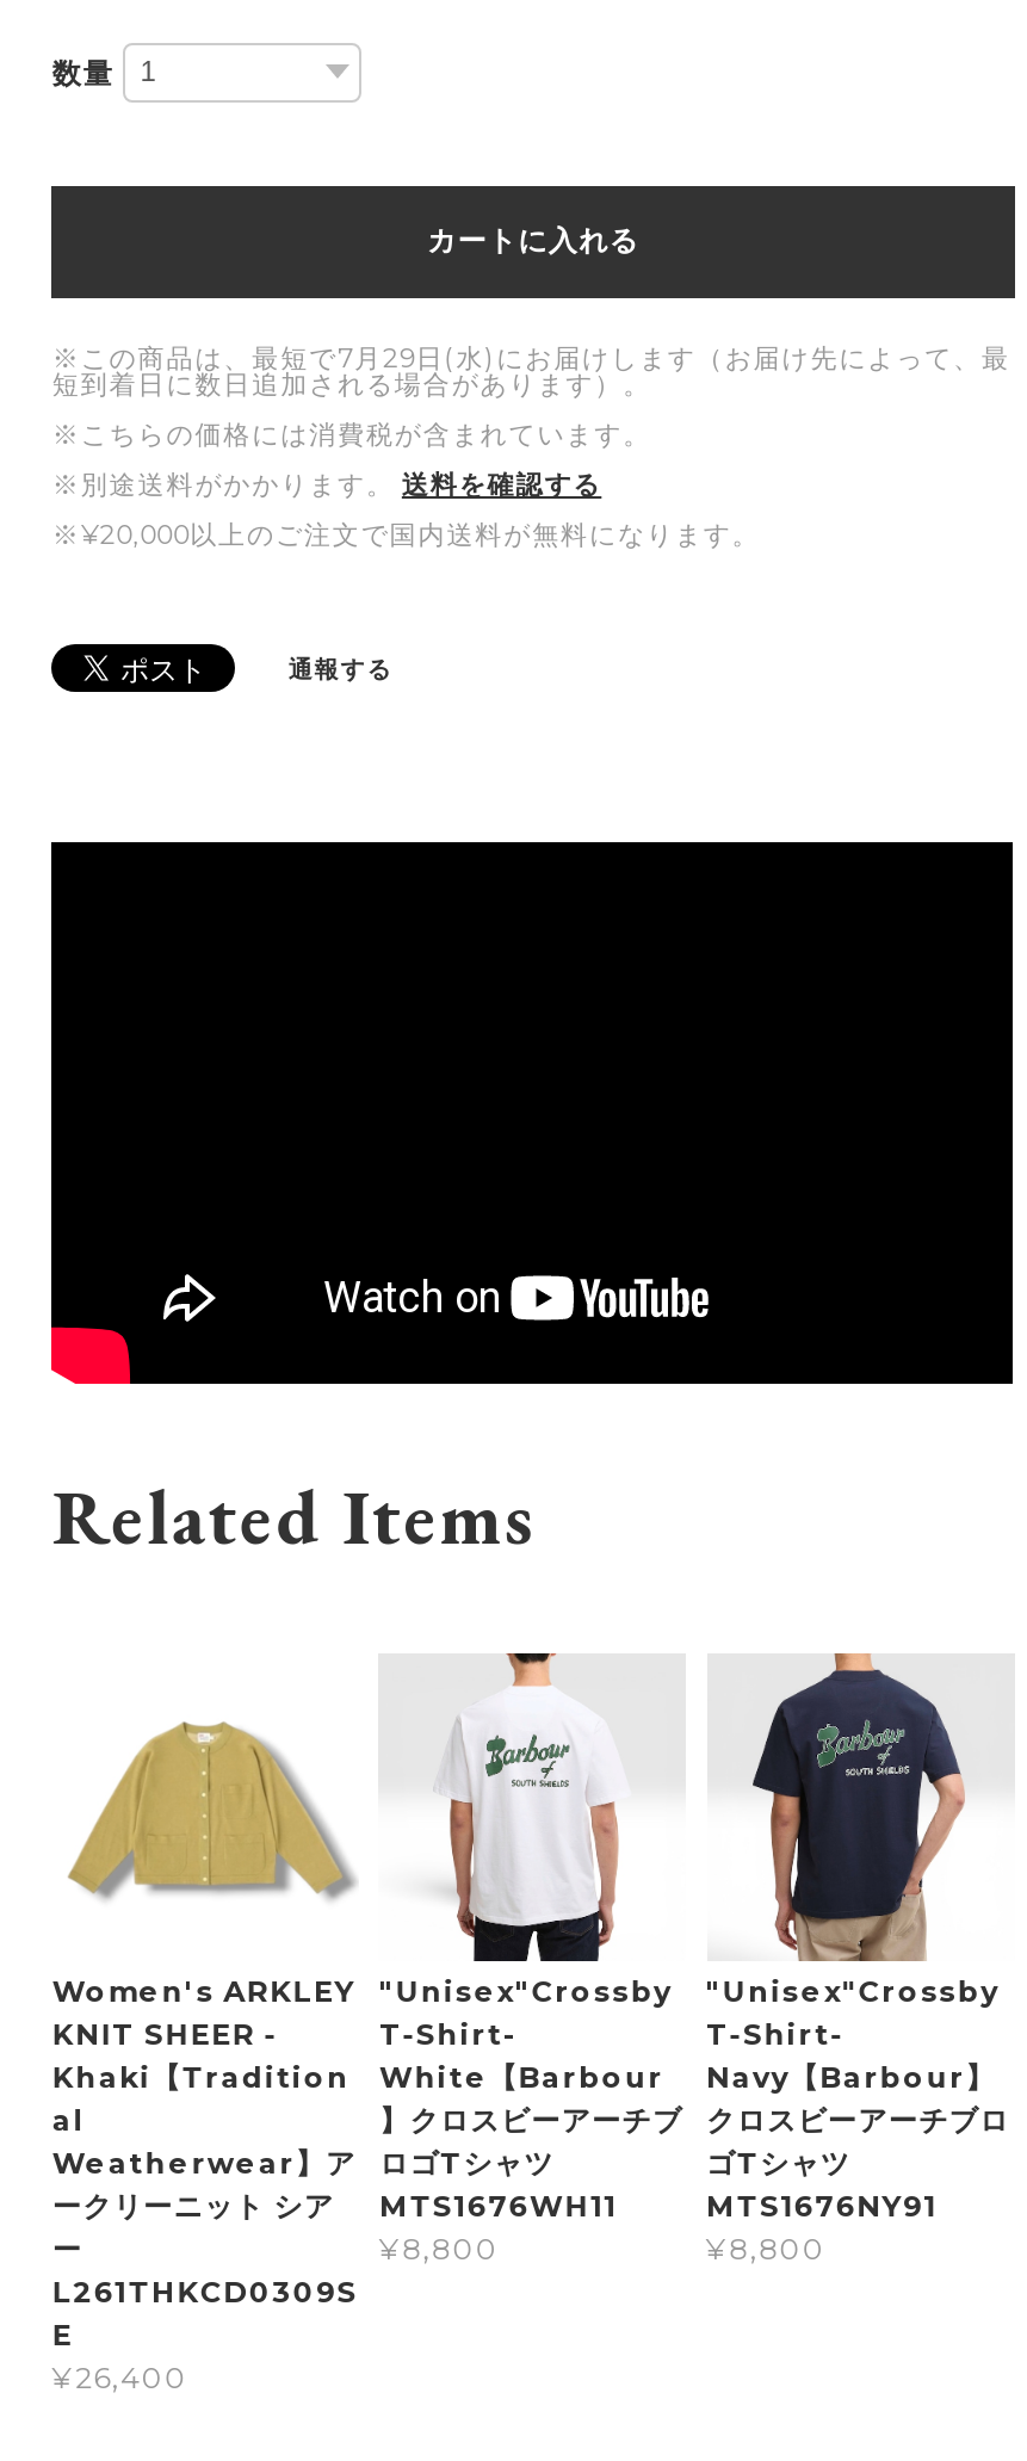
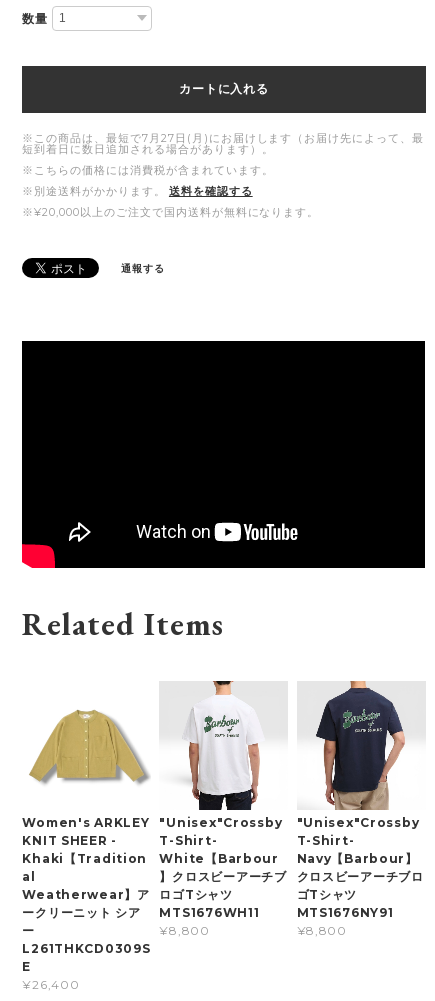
- ※この商品は、最短で7月29日(水)にお届けします（お届け先によって、最
+ ※この商品は、最短で7月27日(月)にお届けします（お届け先によって、最
